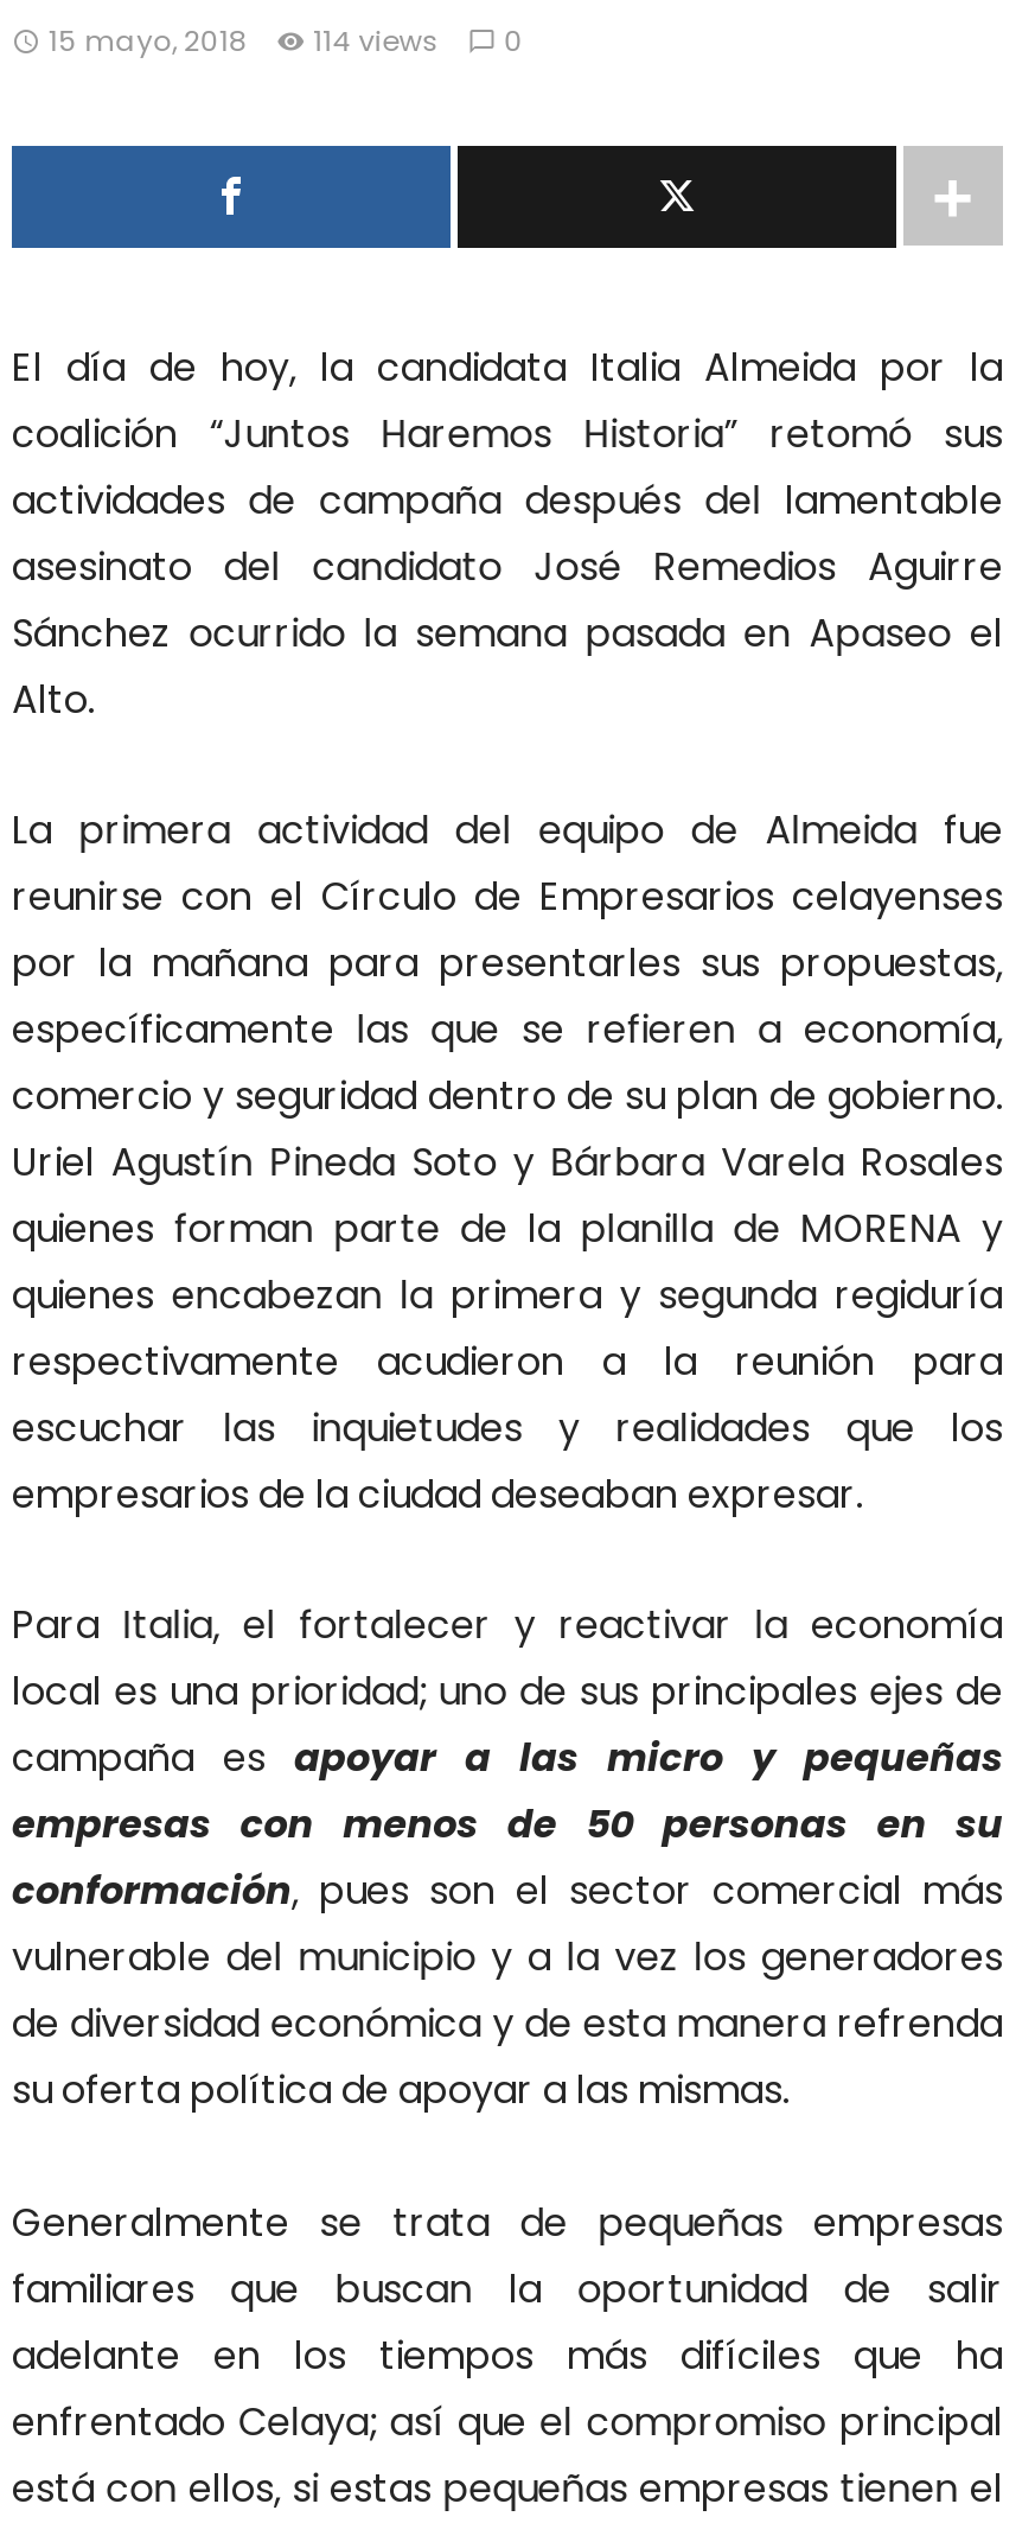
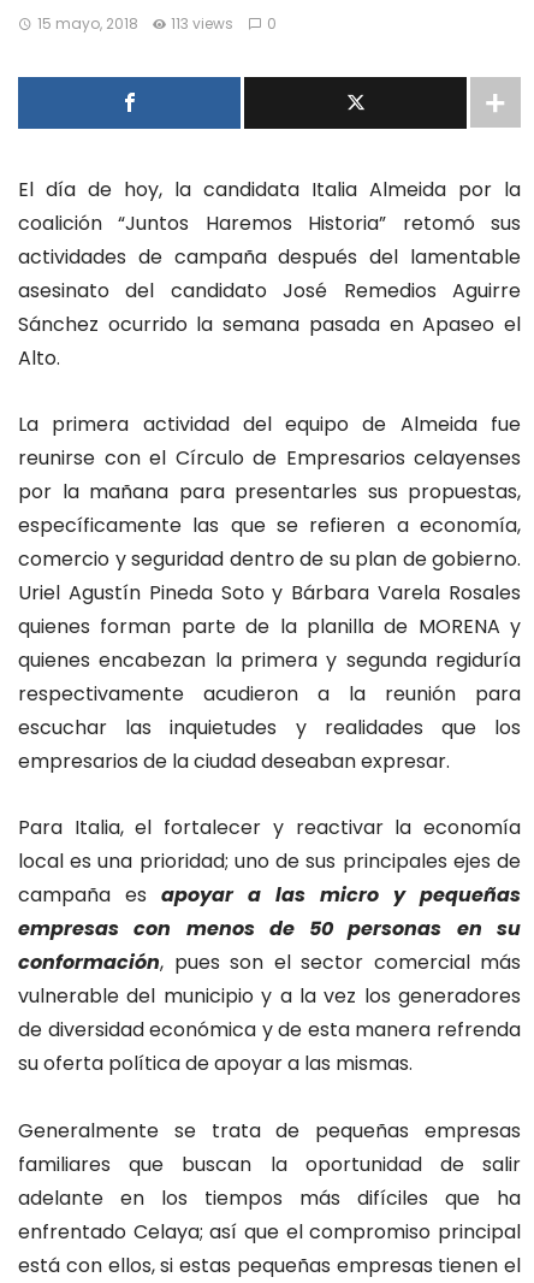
- 15 mayo, 2018 114 views 0
+ 15 mayo, 2018 113 views 0
